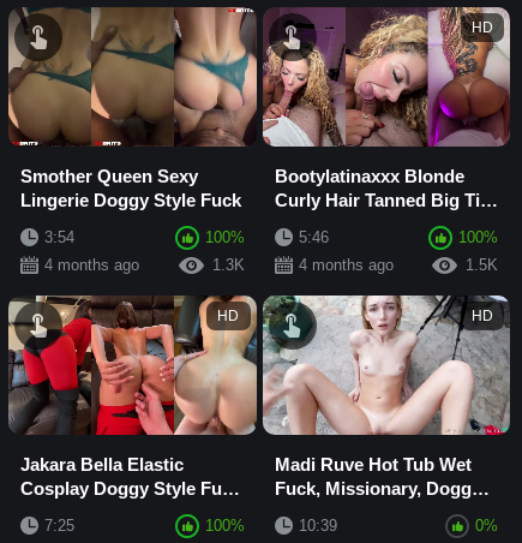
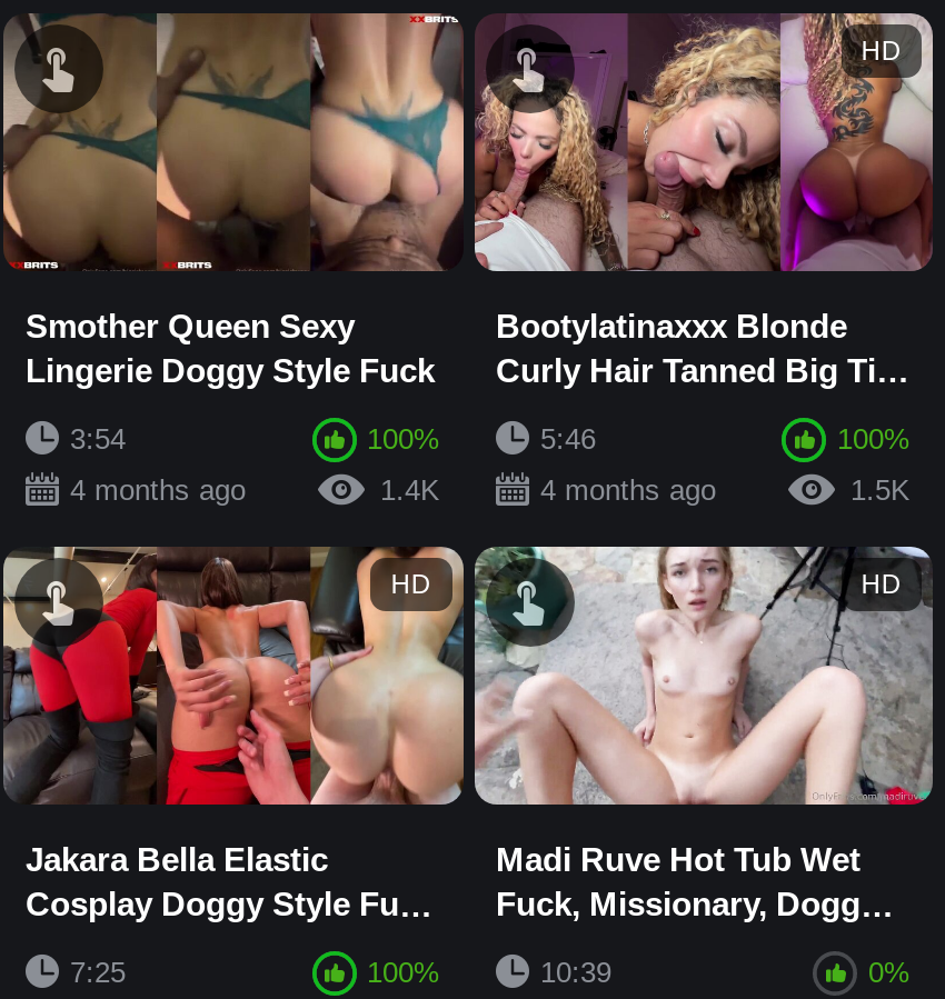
- 1.3K
+ 1.4K
